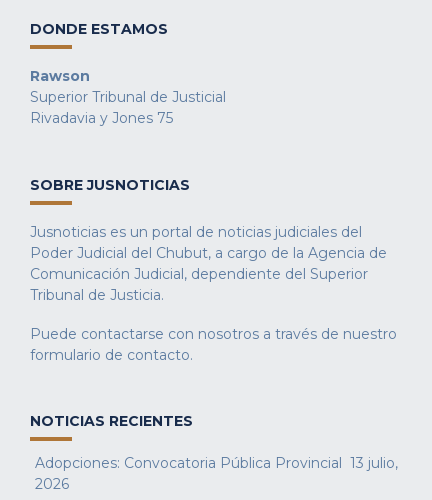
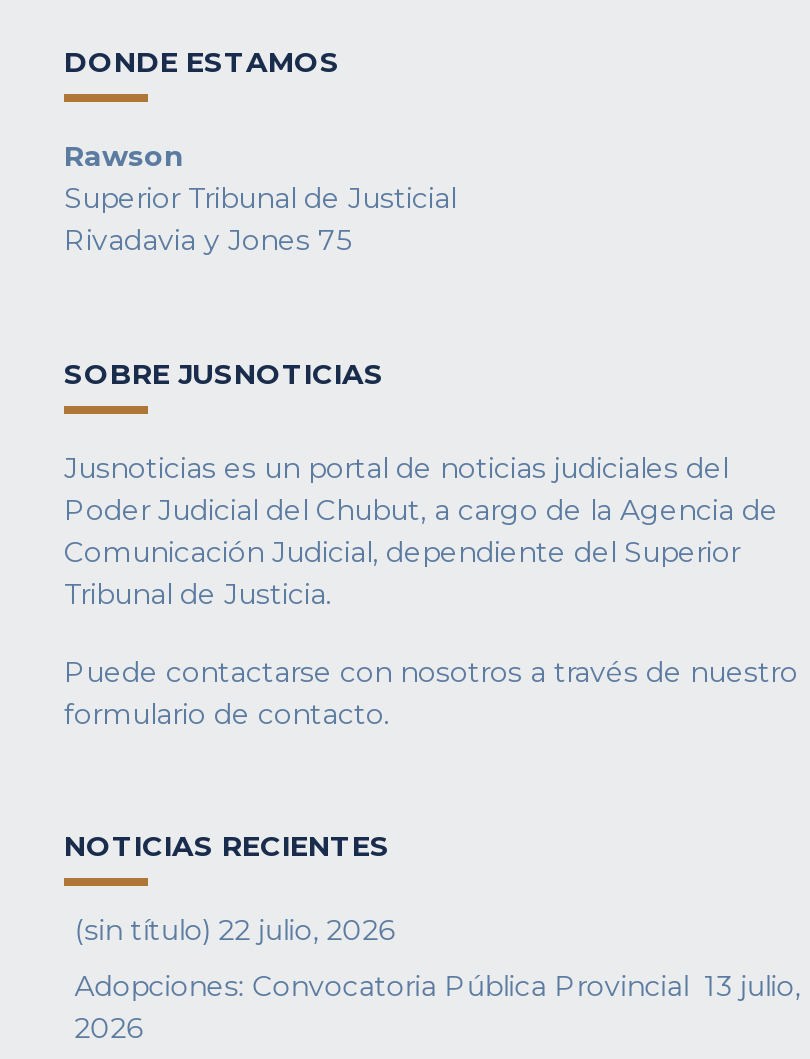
+ (sin título) 22 julio, 2026
